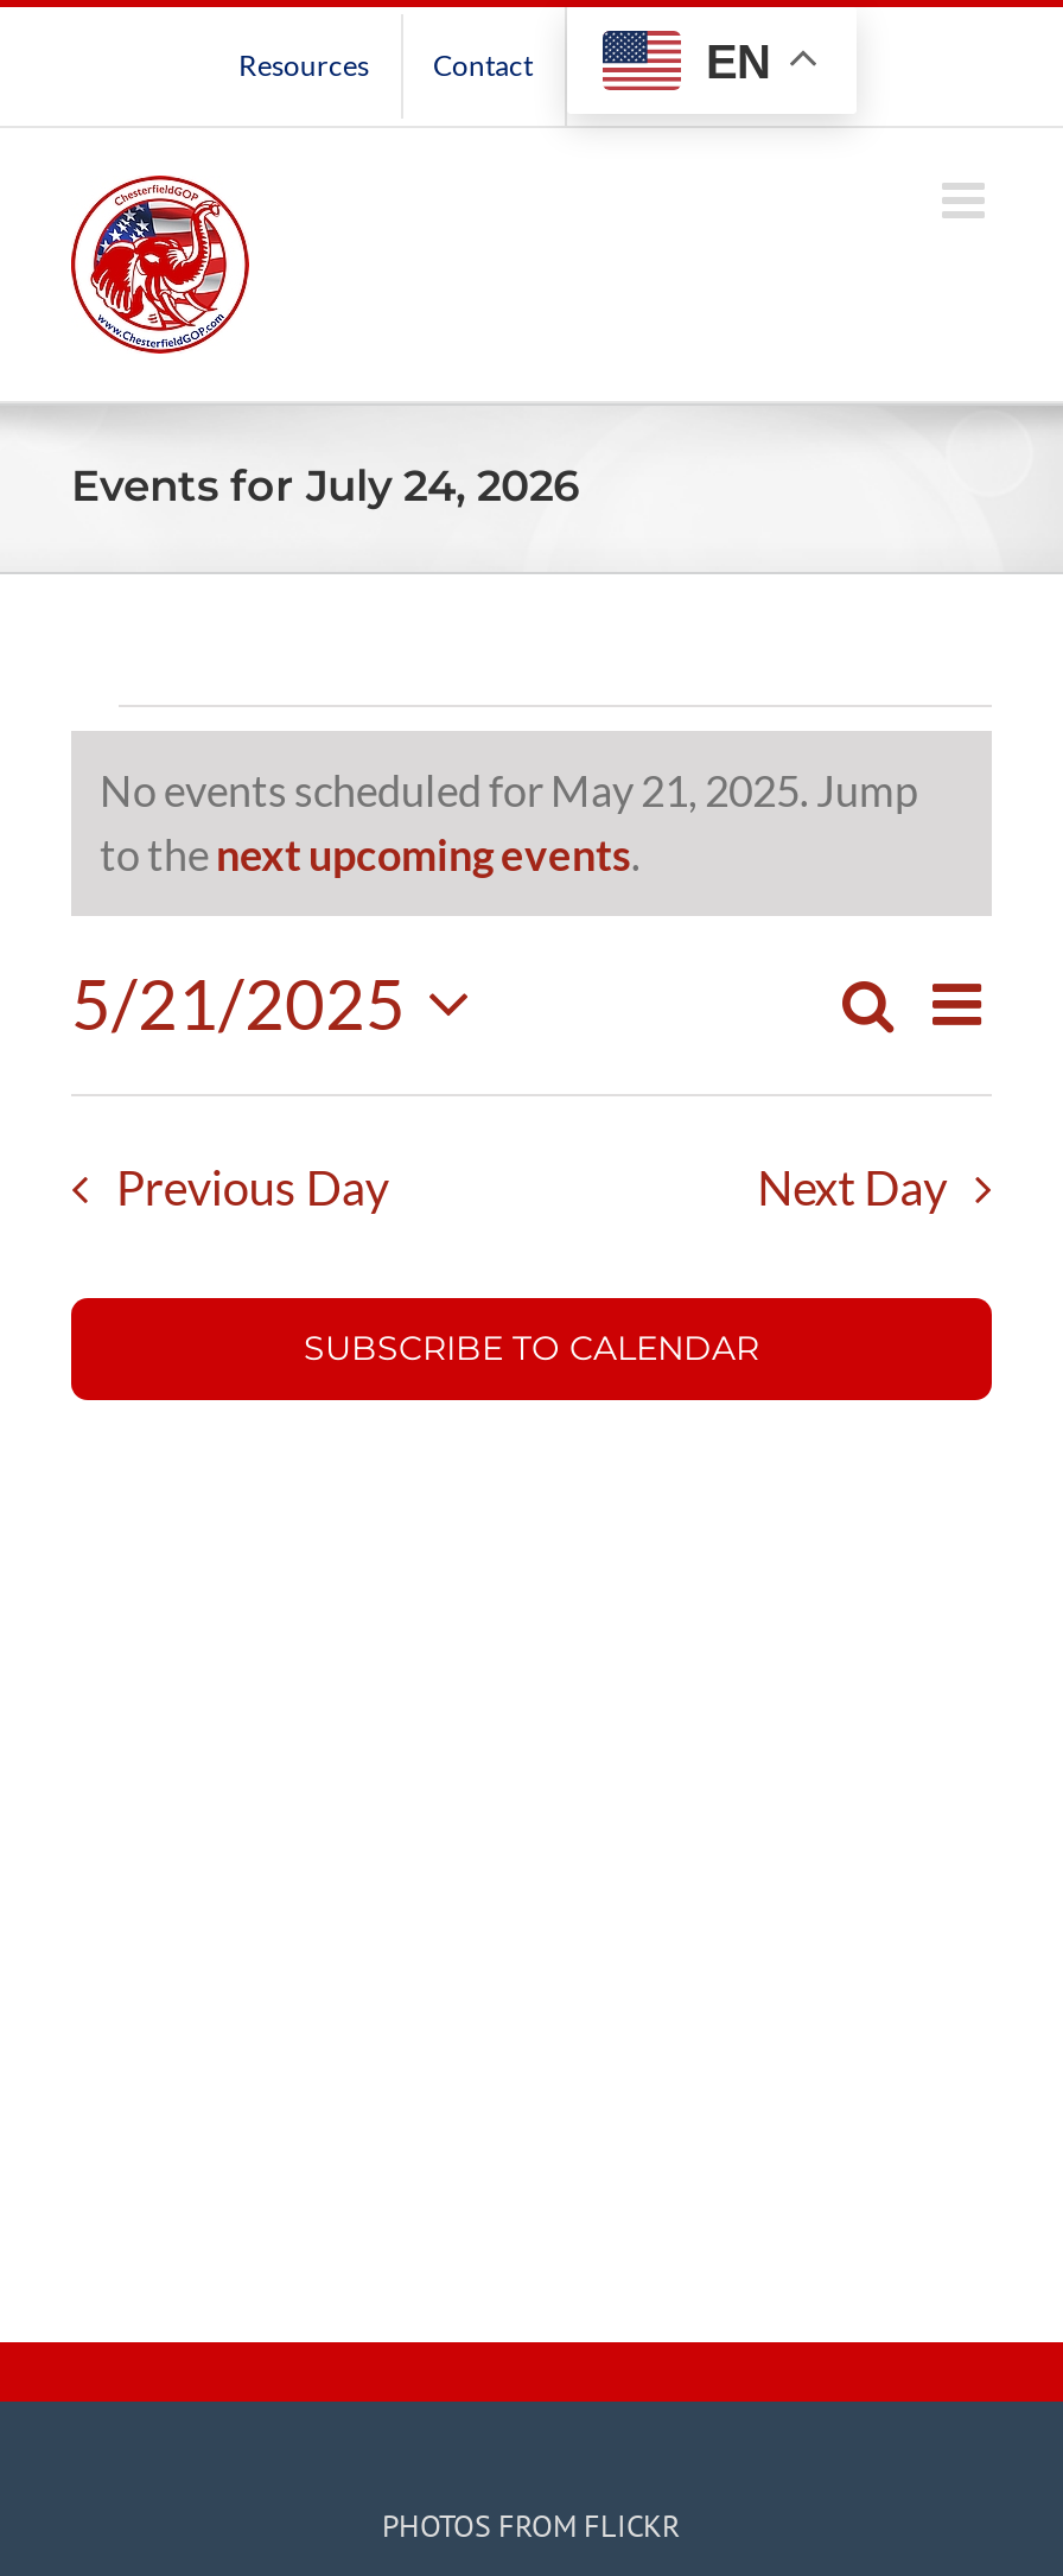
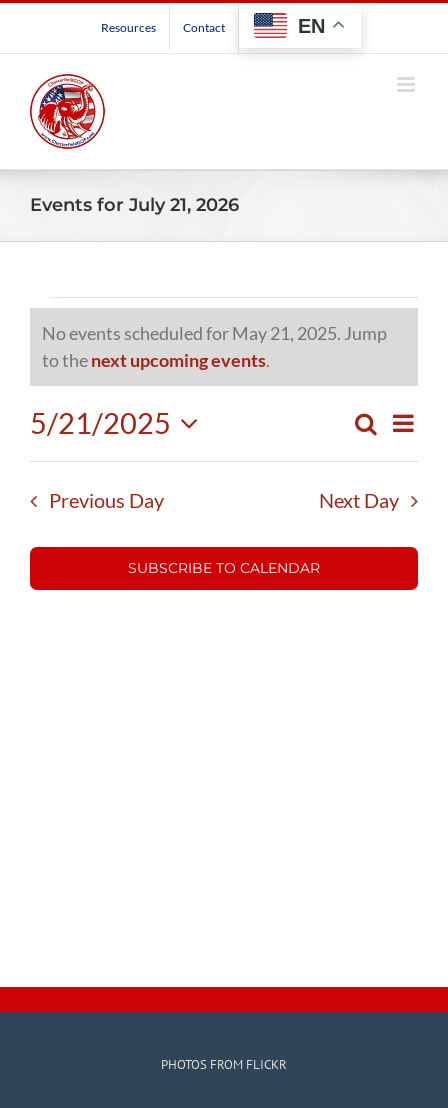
- Events for July 24, 2026
+ Events for July 21, 2026
